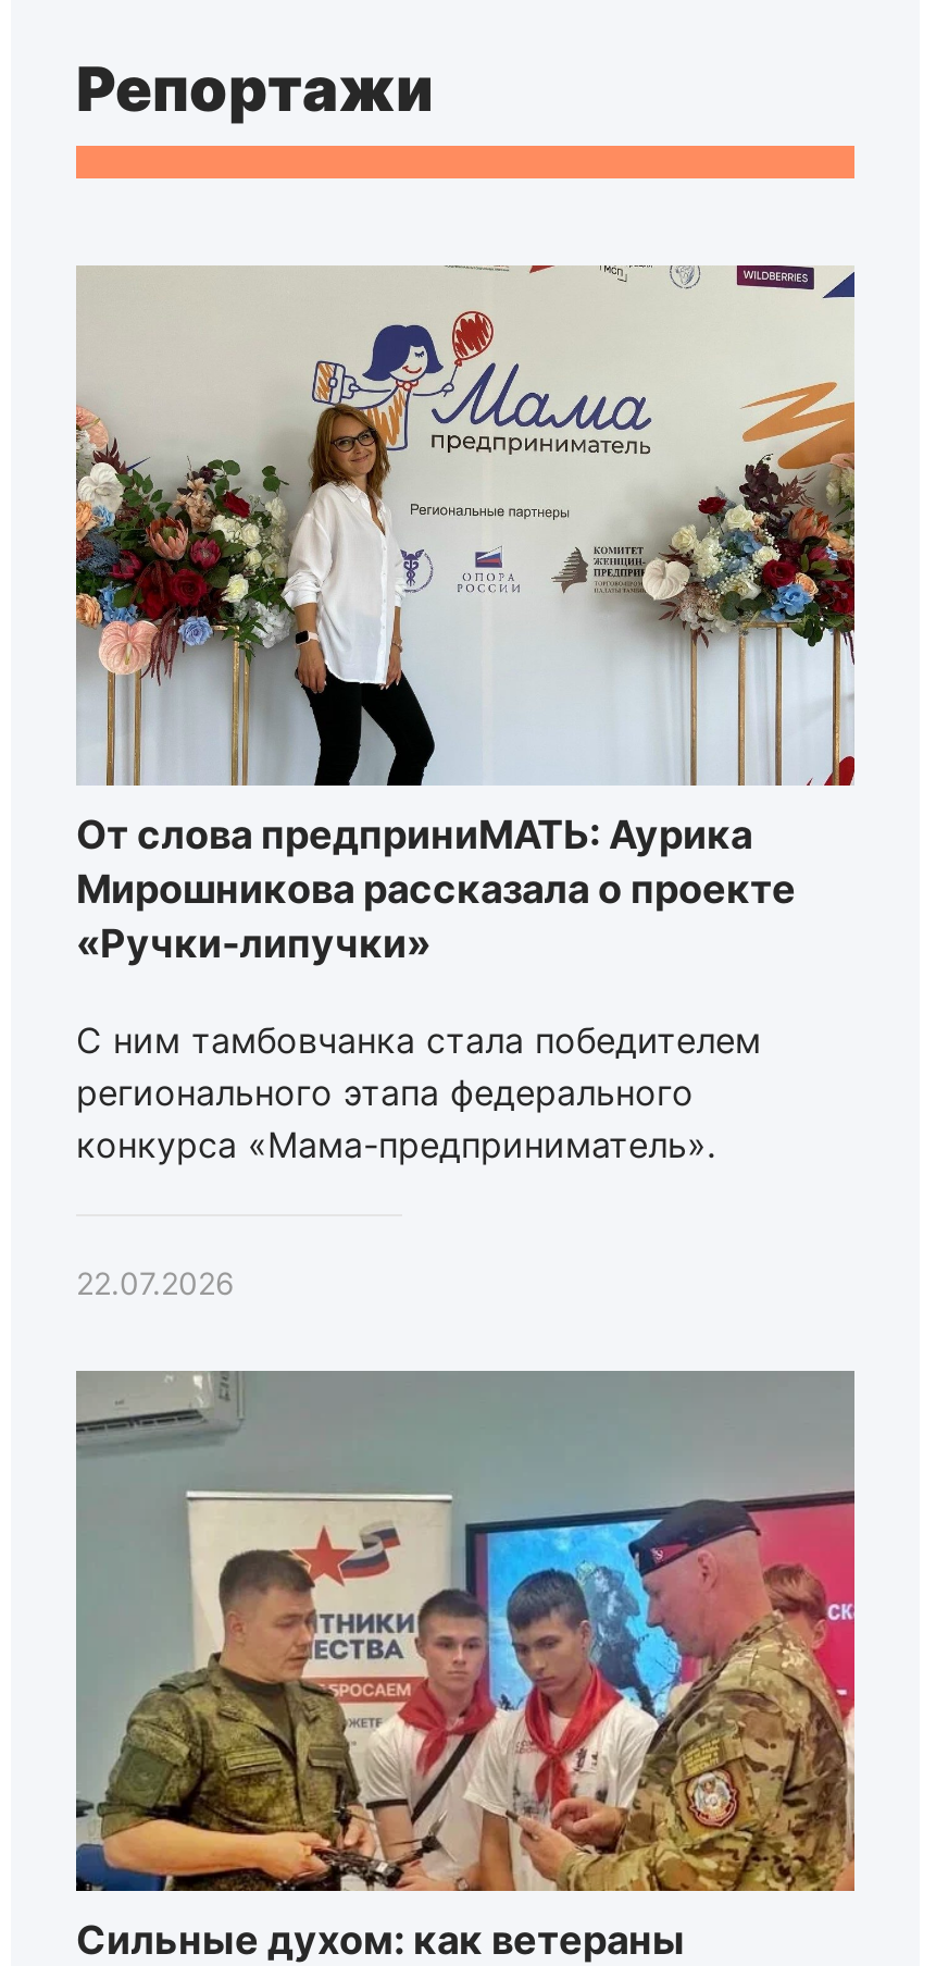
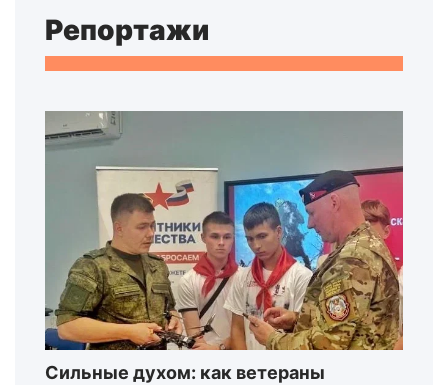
- [image]
- От слова предприниМАТЬ: Аурика
- Мирошникова рассказала о проекте
- «Ручки-липучки»
- С ним тамбовчанка стала победителем
- регионального этапа федерального
- конкурса «Мама-предприниматель».
- 22.07.2026
